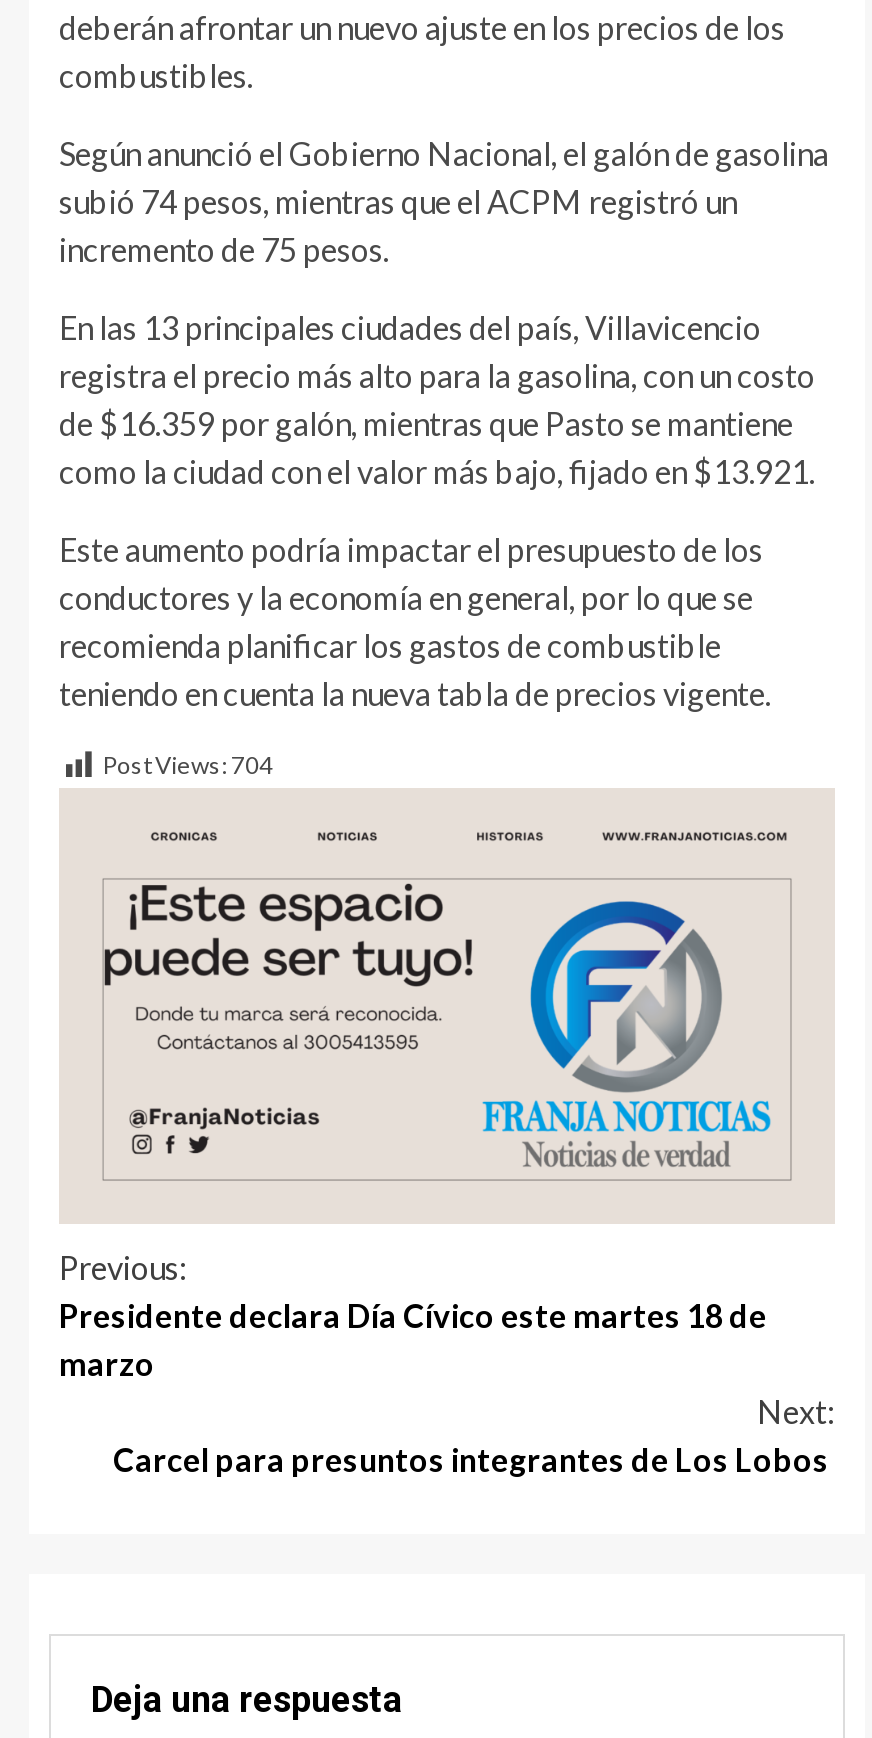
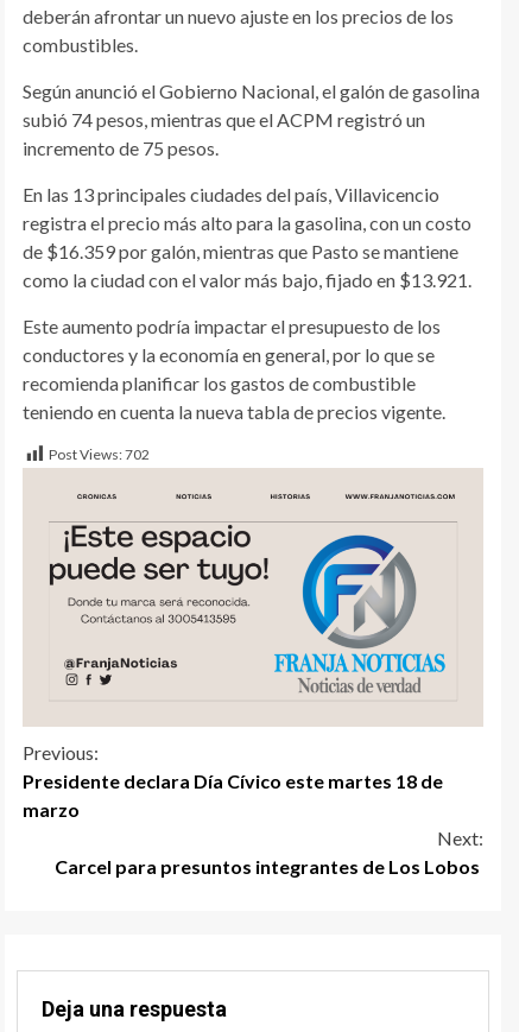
- Post Views: 704
+ Post Views: 702
